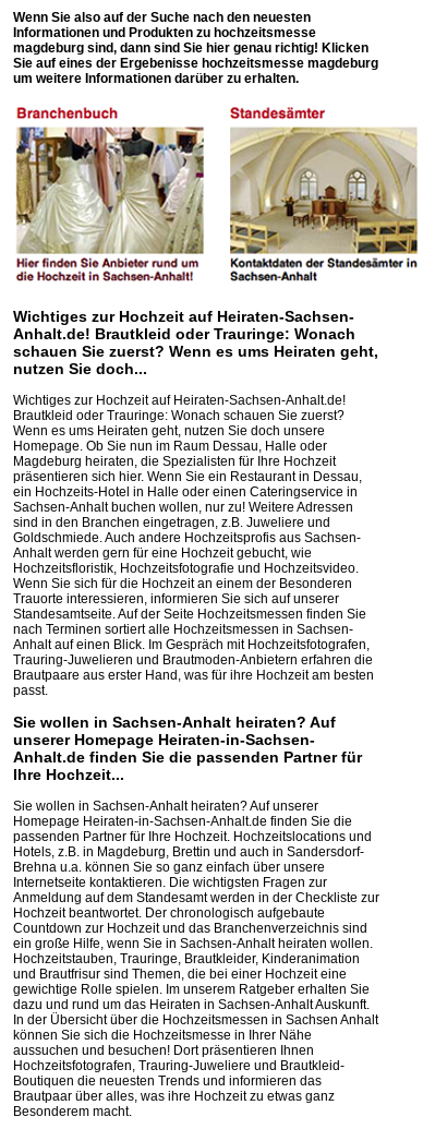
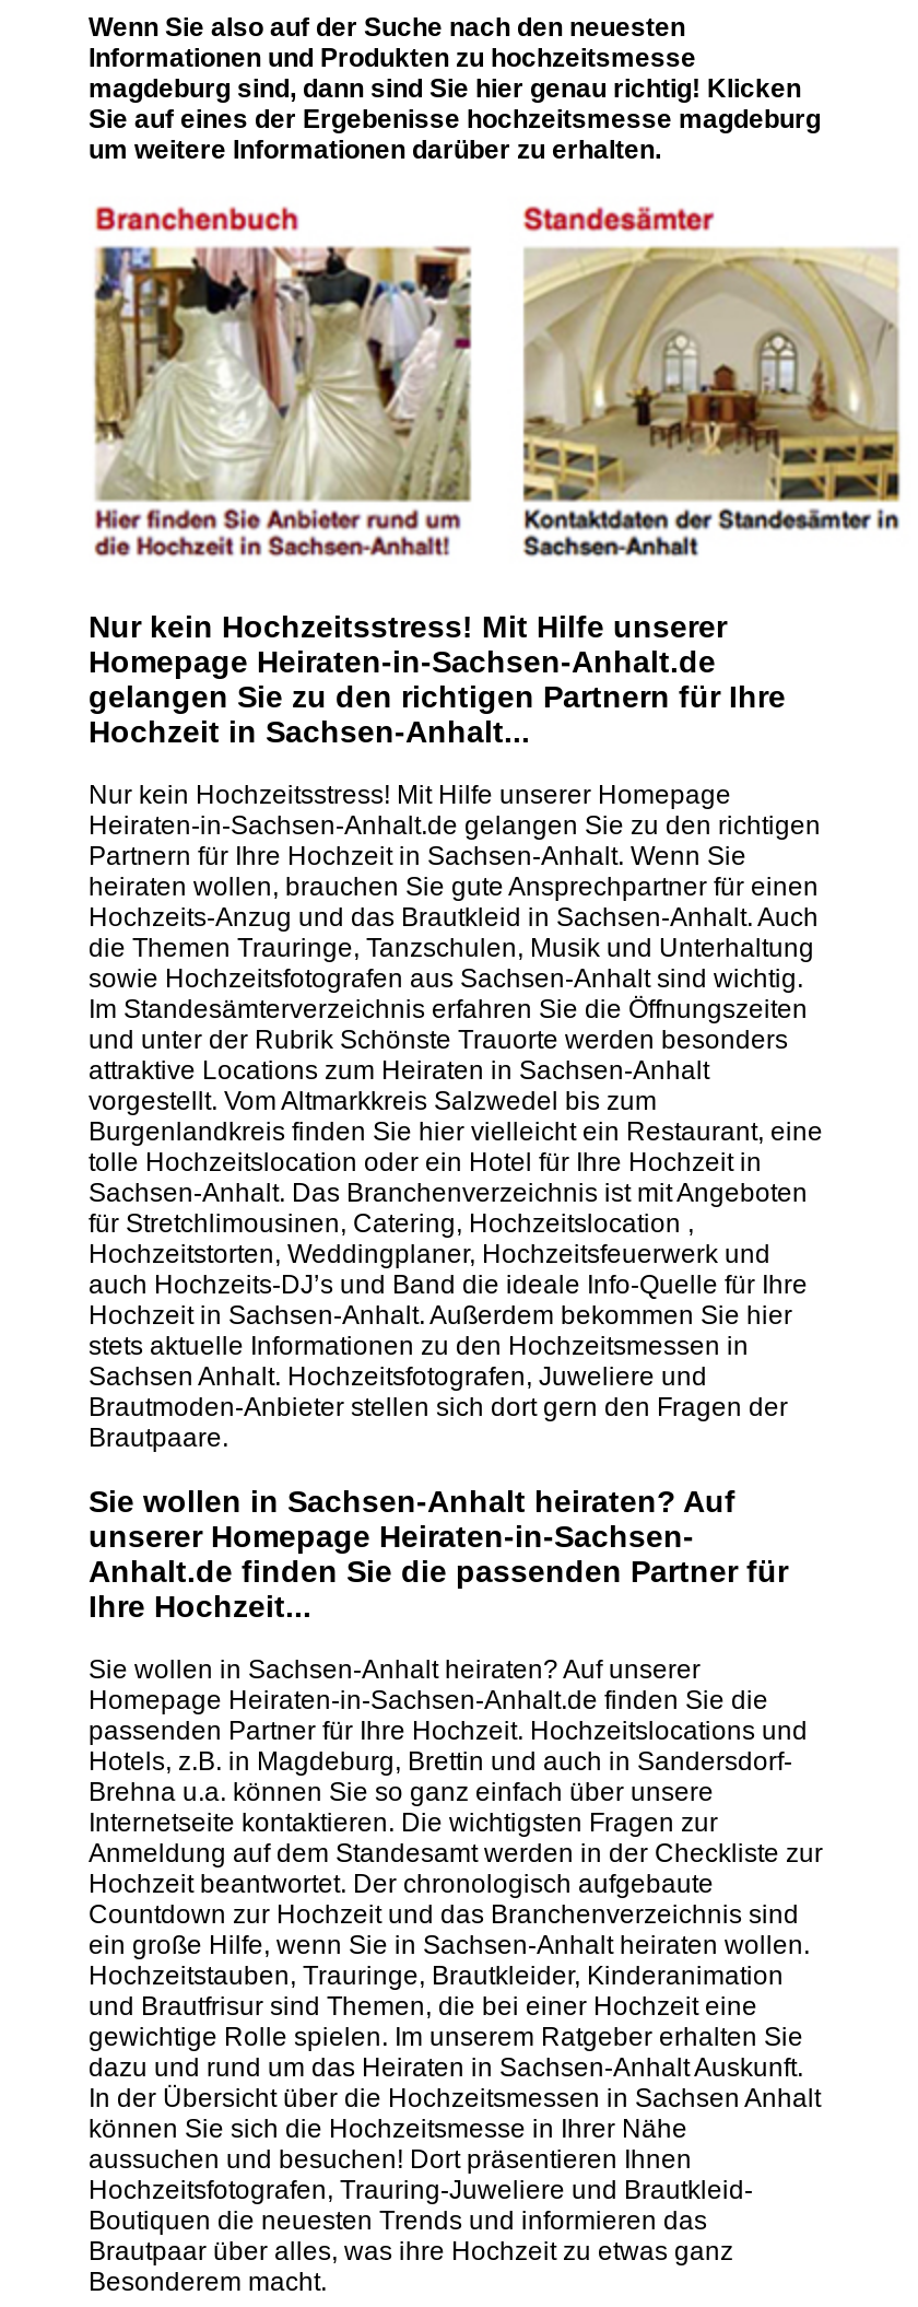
- Wichtiges zur Hochzeit auf Heiraten-Sachsen-
- Anhalt.de! Brautkleid oder Trauringe: Wonach
- schauen Sie zuerst? Wenn es ums Heiraten geht,
- nutzen Sie doch...
+ Nur kein Hochzeitsstress! Mit Hilfe unserer
+ Homepage Heiraten-in-Sachsen-Anhalt.de
+ gelangen Sie zu den richtigen Partnern für Ihre
+ Hochzeit in Sachsen-Anhalt...

- Wichtiges zur Hochzeit auf Heiraten-Sachsen-Anhalt.de!
- Brautkleid oder Trauringe: Wonach schauen Sie zuerst?
- Wenn es ums Heiraten geht, nutzen Sie doch unsere
- Homepage. Ob Sie nun im Raum Dessau, Halle oder
- Magdeburg heiraten, die Spezialisten für Ihre Hochzeit
- präsentieren sich hier. Wenn Sie ein Restaurant in Dessau,
- ein Hochzeits-Hotel in Halle oder einen Cateringservice in
- Sachsen-Anhalt buchen wollen, nur zu! Weitere Adressen
- sind in den Branchen eingetragen, z.B. Juweliere und
- Goldschmiede. Auch andere Hochzeitsprofis aus Sachsen-
- Anhalt werden gern für eine Hochzeit gebucht, wie
- Hochzeitsfloristik, Hochzeitsfotografie und Hochzeitsvideo.
- Wenn Sie sich für die Hochzeit an einem der Besonderen
- Trauorte interessieren, informieren Sie sich auf unserer
- Standesamtseite. Auf der Seite Hochzeitsmessen finden Sie
- nach Terminen sortiert alle Hochzeitsmessen in Sachsen-
- Anhalt auf einen Blick. Im Gespräch mit Hochzeitsfotografen,
- Trauring-Juwelieren und Brautmoden-Anbietern erfahren die
- Brautpaare aus erster Hand, was für ihre Hochzeit am besten
- passt.
+ Nur kein Hochzeitsstress! Mit Hilfe unserer Homepage
+ Heiraten-in-Sachsen-Anhalt.de gelangen Sie zu den richtigen
+ Partnern für Ihre Hochzeit in Sachsen-Anhalt. Wenn Sie
+ heiraten wollen, brauchen Sie gute Ansprechpartner für einen
+ Hochzeits-Anzug und das Brautkleid in Sachsen-Anhalt. Auch
+ die Themen Trauringe, Tanzschulen, Musik und Unterhaltung
+ sowie Hochzeitsfotografen aus Sachsen-Anhalt sind wichtig.
+ Im Standesämterverzeichnis erfahren Sie die Öffnungszeiten
+ und unter der Rubrik Schönste Trauorte werden besonders
+ attraktive Locations zum Heiraten in Sachsen-Anhalt
+ vorgestellt. Vom Altmarkkreis Salzwedel bis zum
+ Burgenlandkreis finden Sie hier vielleicht ein Restaurant, eine
+ tolle Hochzeitslocation oder ein Hotel für Ihre Hochzeit in
+ Sachsen-Anhalt. Das Branchenverzeichnis ist mit Angeboten
+ für Stretchlimousinen, Catering, Hochzeitslocation ,
+ Hochzeitstorten, Weddingplaner, Hochzeitsfeuerwerk und
+ auch Hochzeits-DJ’s und Band die ideale Info-Quelle für Ihre
+ Hochzeit in Sachsen-Anhalt. Außerdem bekommen Sie hier
+ stets aktuelle Informationen zu den Hochzeitsmessen in
+ Sachsen Anhalt. Hochzeitsfotografen, Juweliere und
+ Brautmoden-Anbieter stellen sich dort gern den Fragen der
+ Brautpaare.
